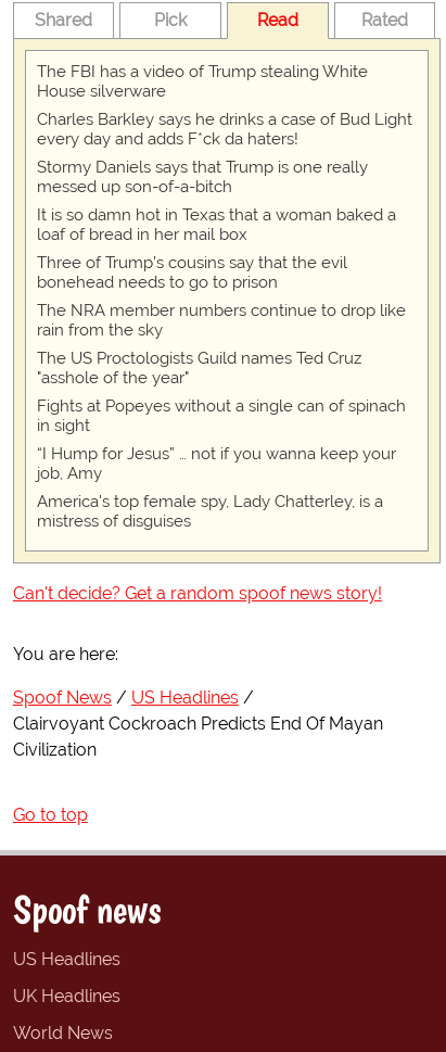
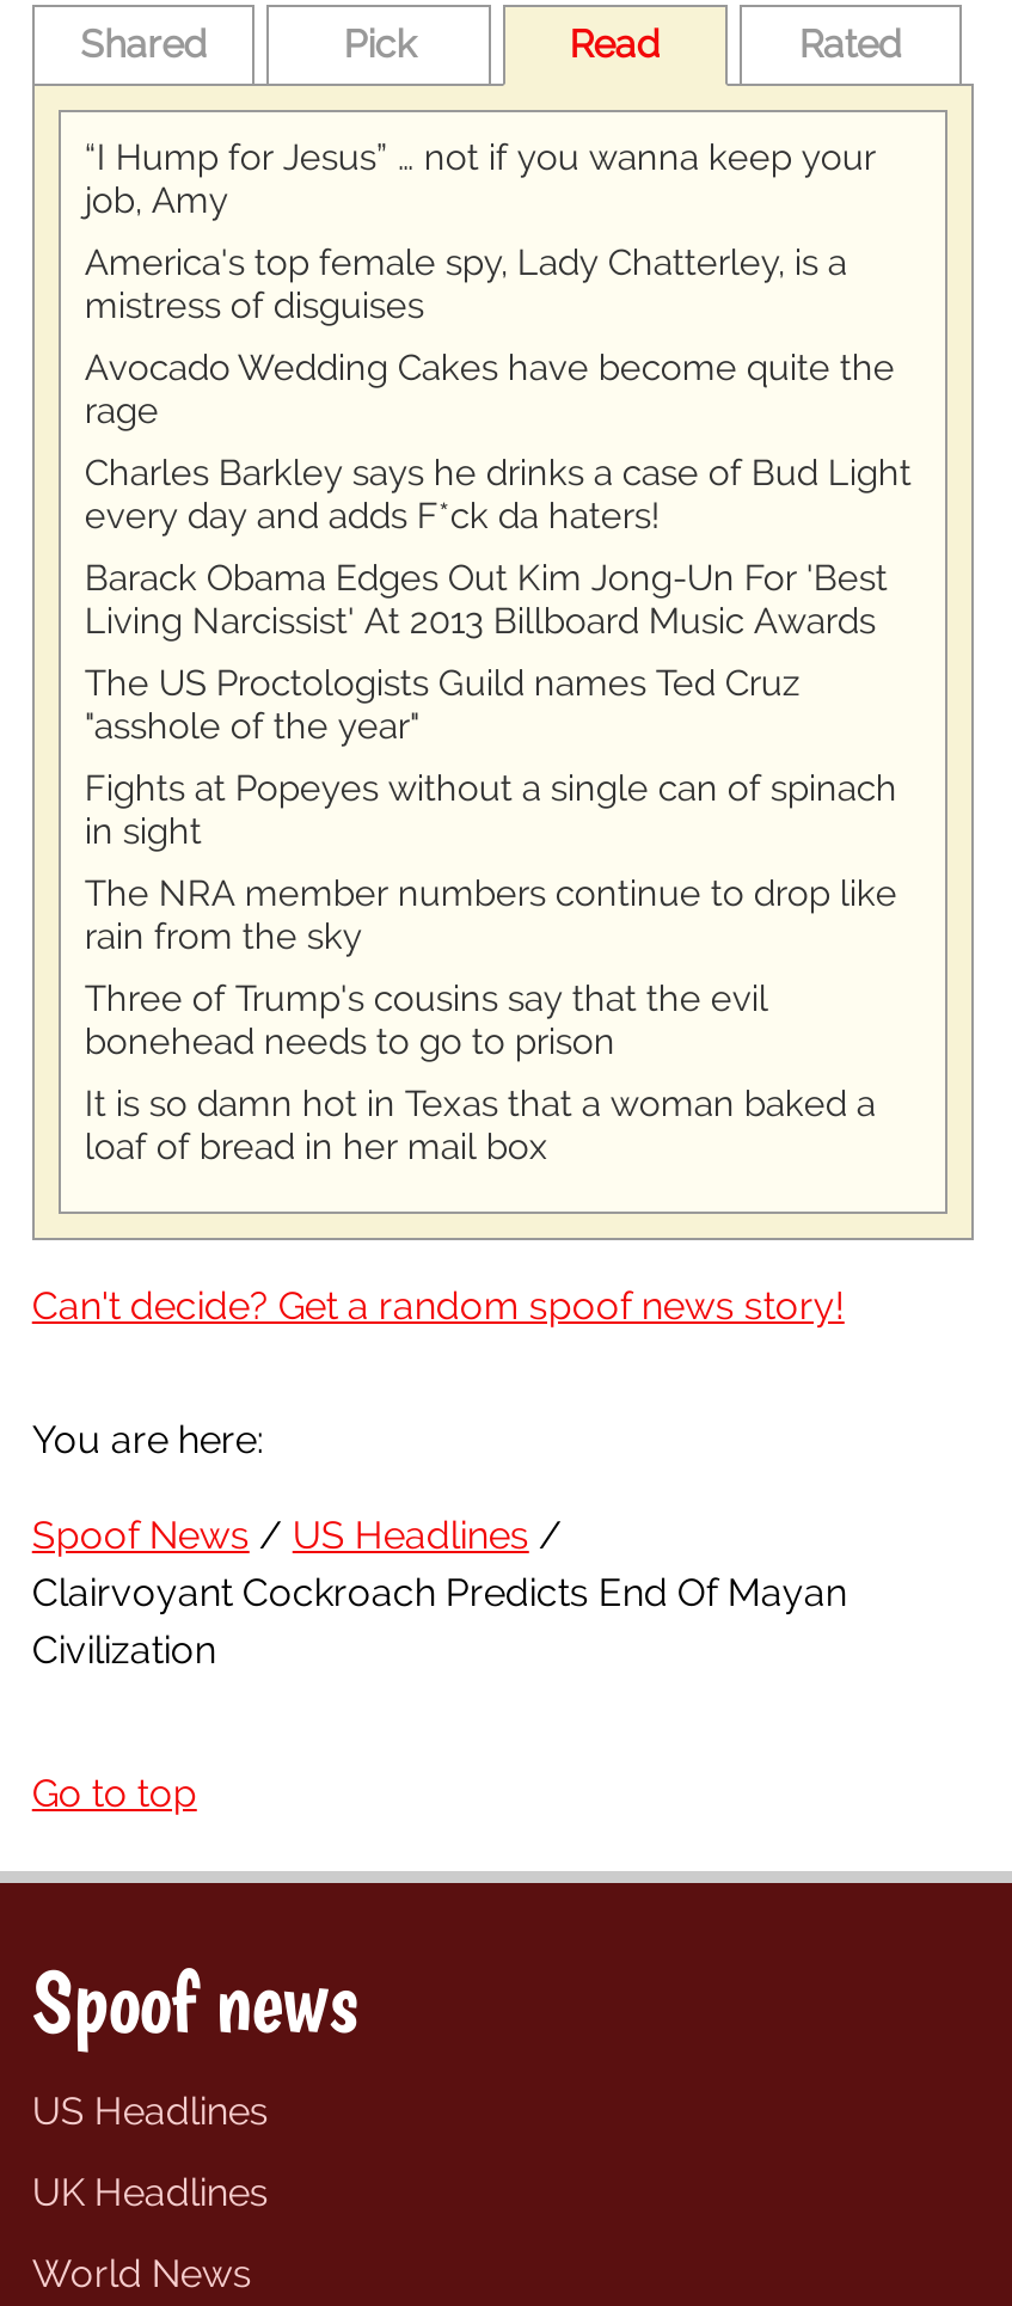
- The FBI has a video of Trump stealing White
- House silverware
+ Avocado Wedding Cakes have become quite the
+ rage

moved down: Charles Barkley says he drinks a case of Bud Light | every day and adds F*ck da haters!

- Stormy Daniels says that Trump is one really
- messed up son-of-a-bitch
+ Barack Obama Edges Out Kim Jong-Un For 'Best
+ Living Narcissist' At 2013 Billboard Music Awards

moved down: It is so damn hot in Texas that a woman baked a | loaf of bread in her mail box | Three of Trump's cousins say that the evil | bonehead needs to go to prison | The NRA member numbers continue to drop like | rain from the sky

moved up: The US Proctologists Guild names Ted Cruz | "asshole of the year" | Fights at Popeyes without a single can of spinach | in sight

moved up: “I Hump for Jesus” … not if you wanna keep your | job, Amy | America's top female spy, Lady Chatterley, is a | mistress of disguises
